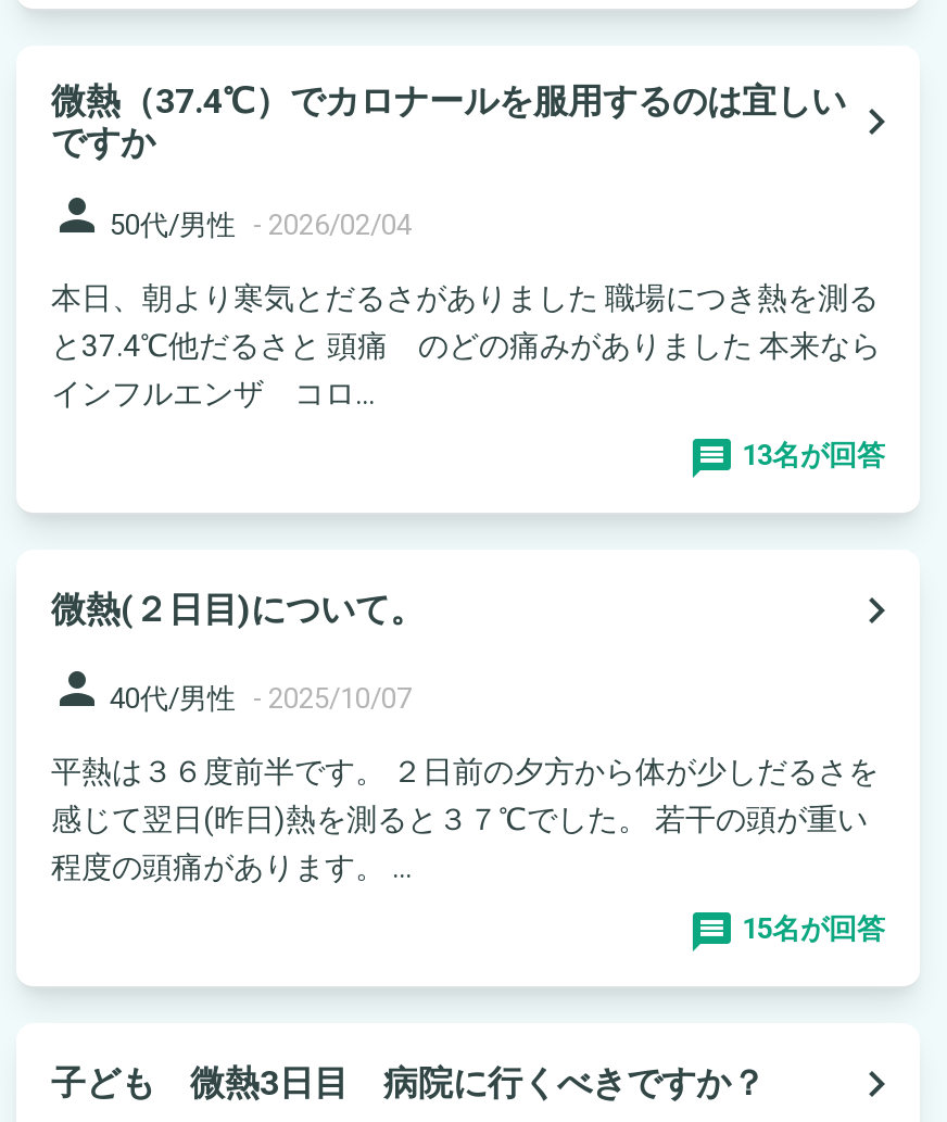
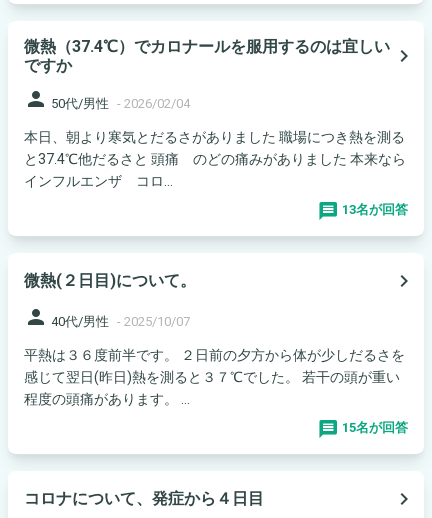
- 子ども 微熱3日目 病院に行くべきですか？
+ コロナについて、発症から４日目
